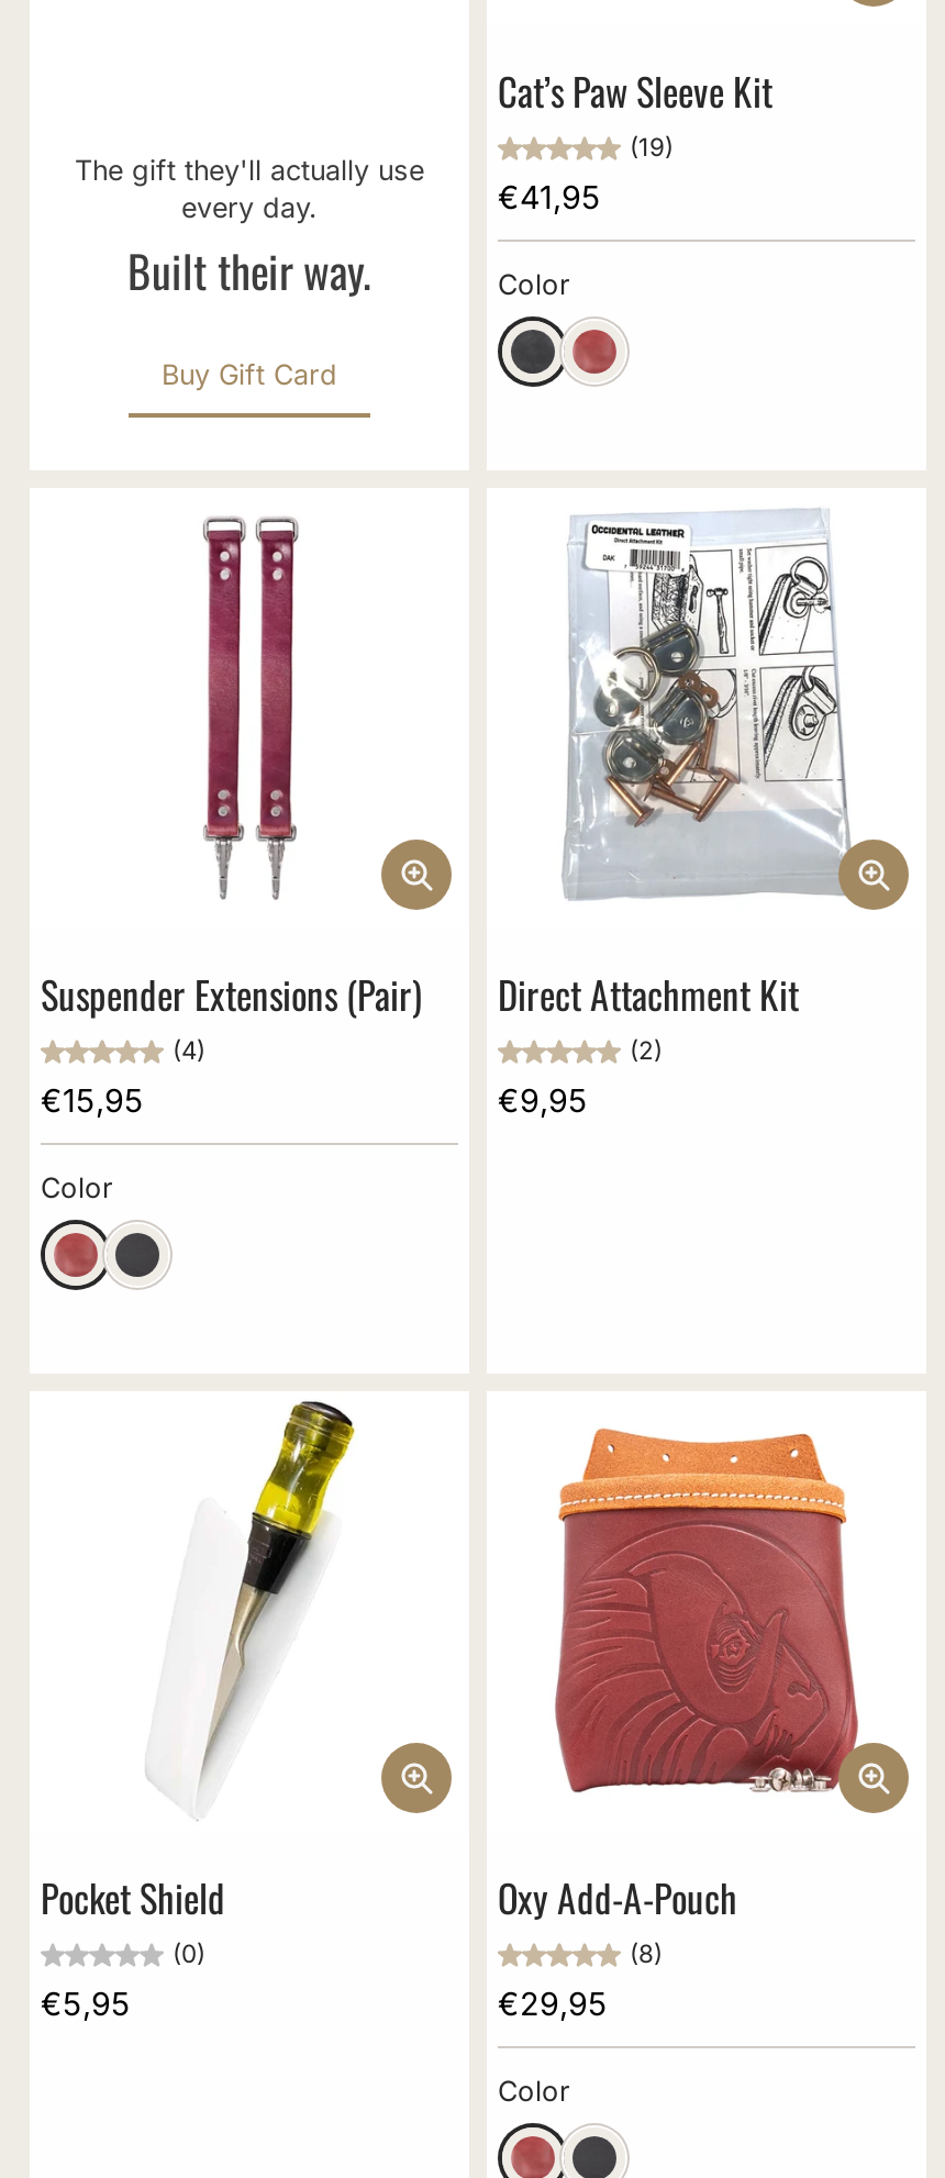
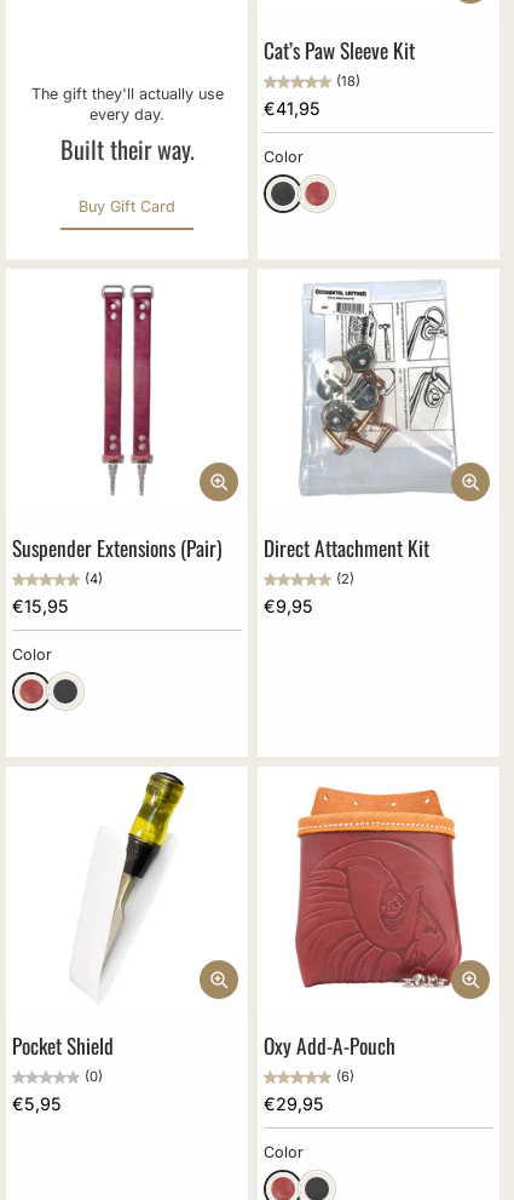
- (19)
+ (18)

- (8)
+ (6)
